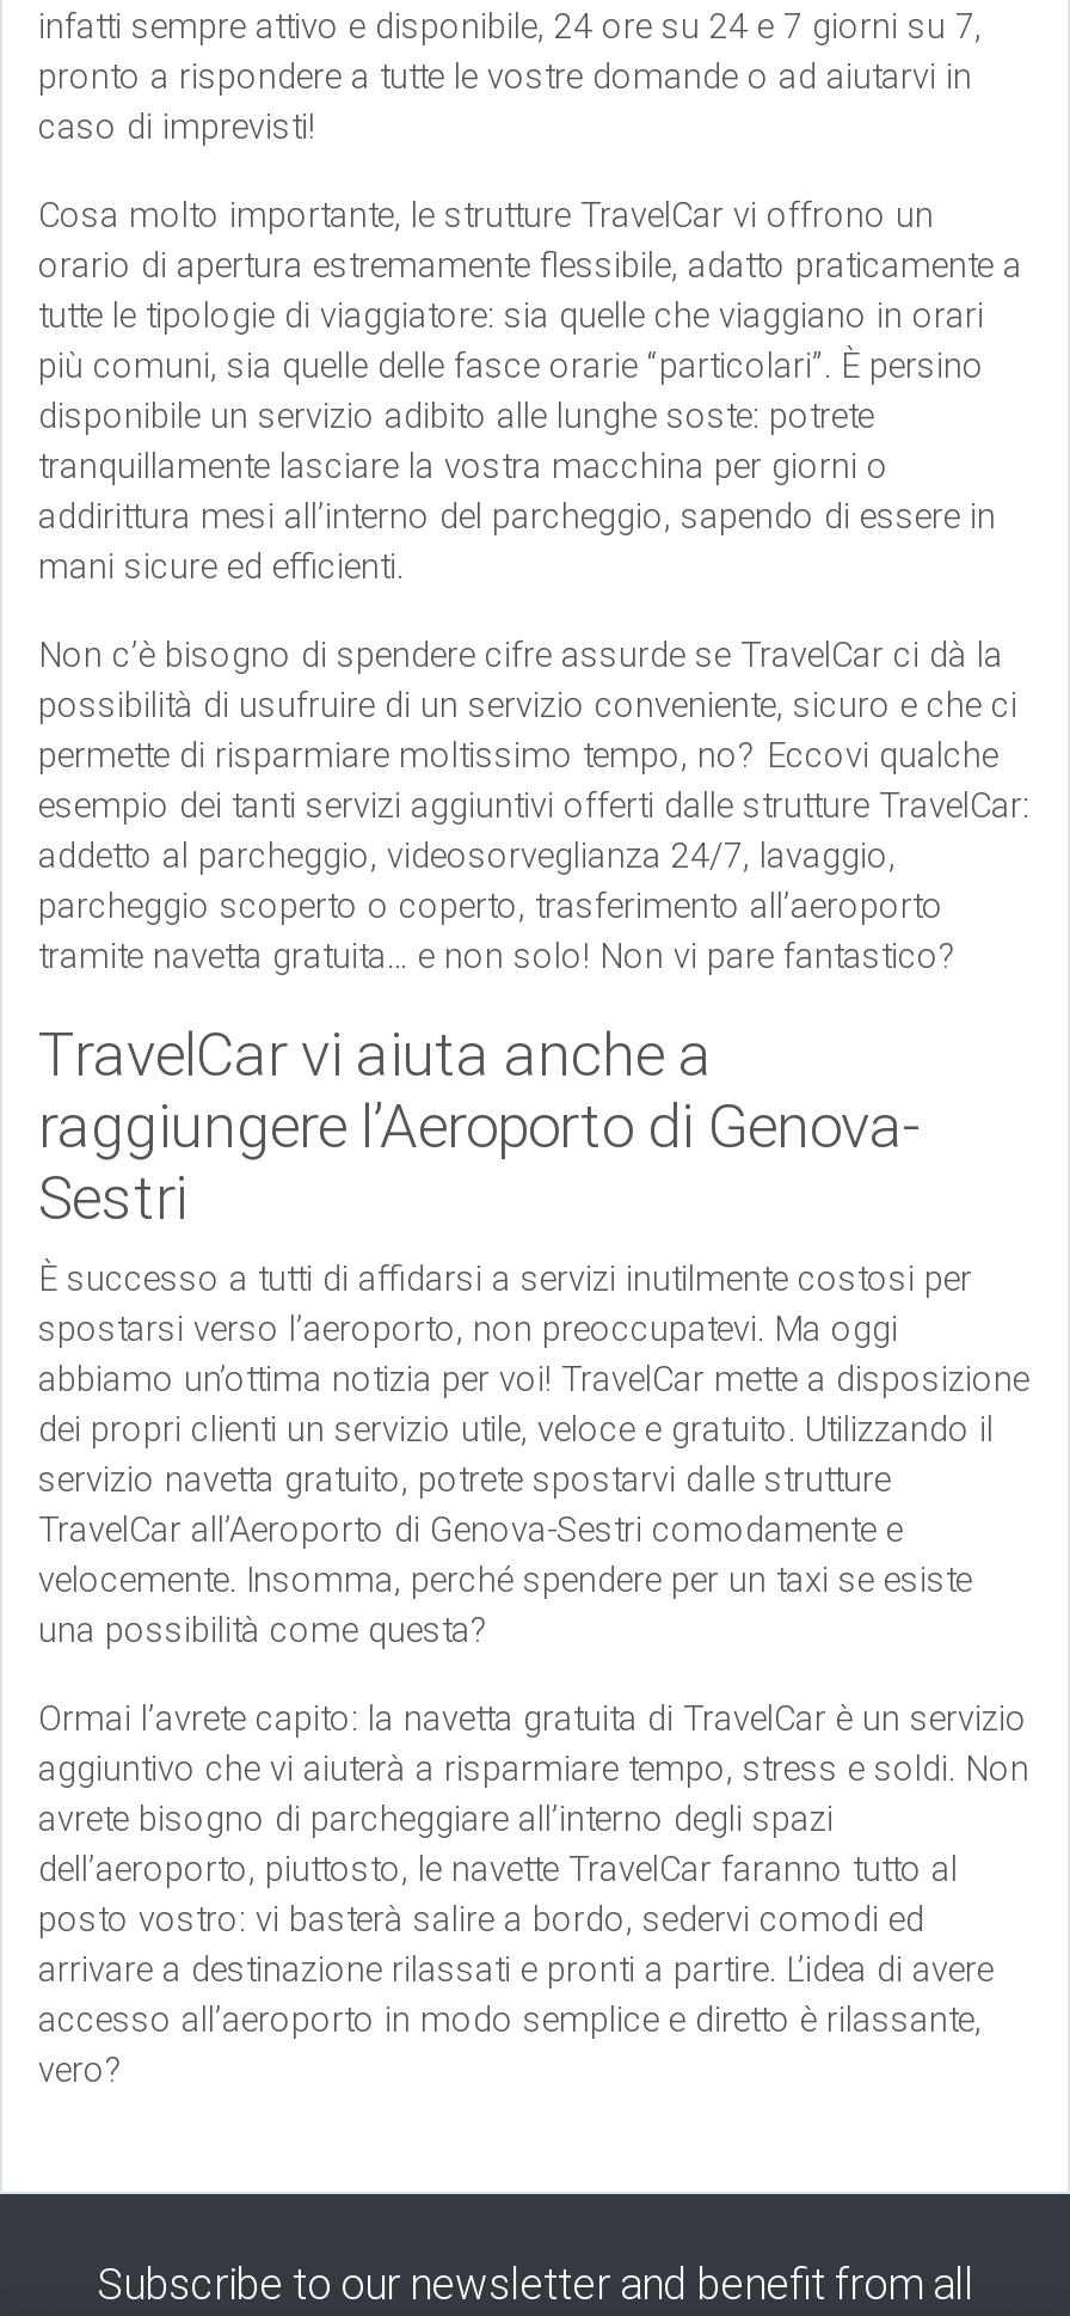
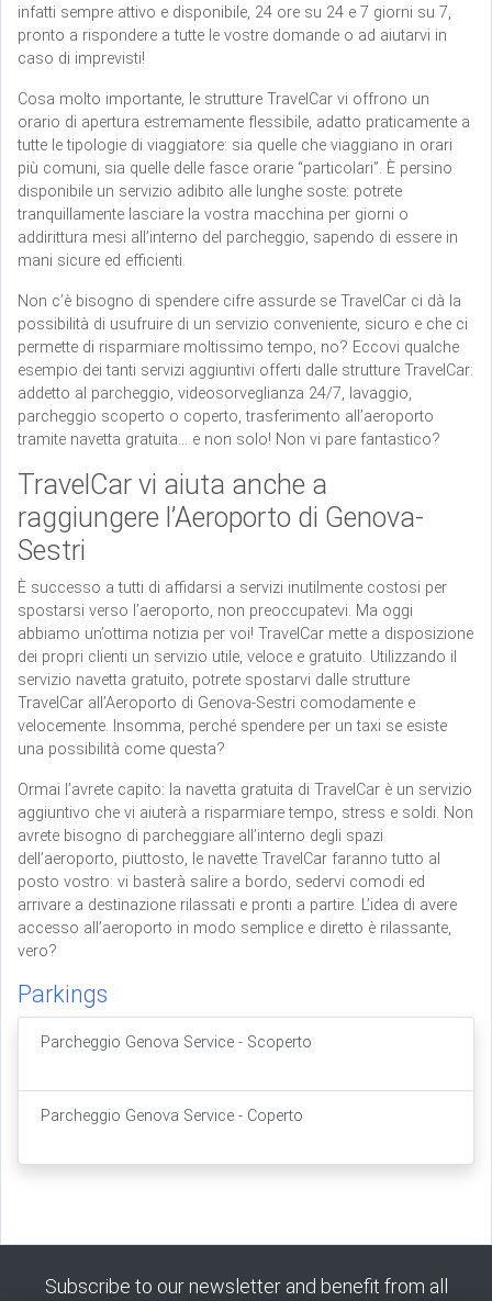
+ Parkings
+ Parcheggio Genova Service - Scoperto

+ Parcheggio Genova Service - Coperto
